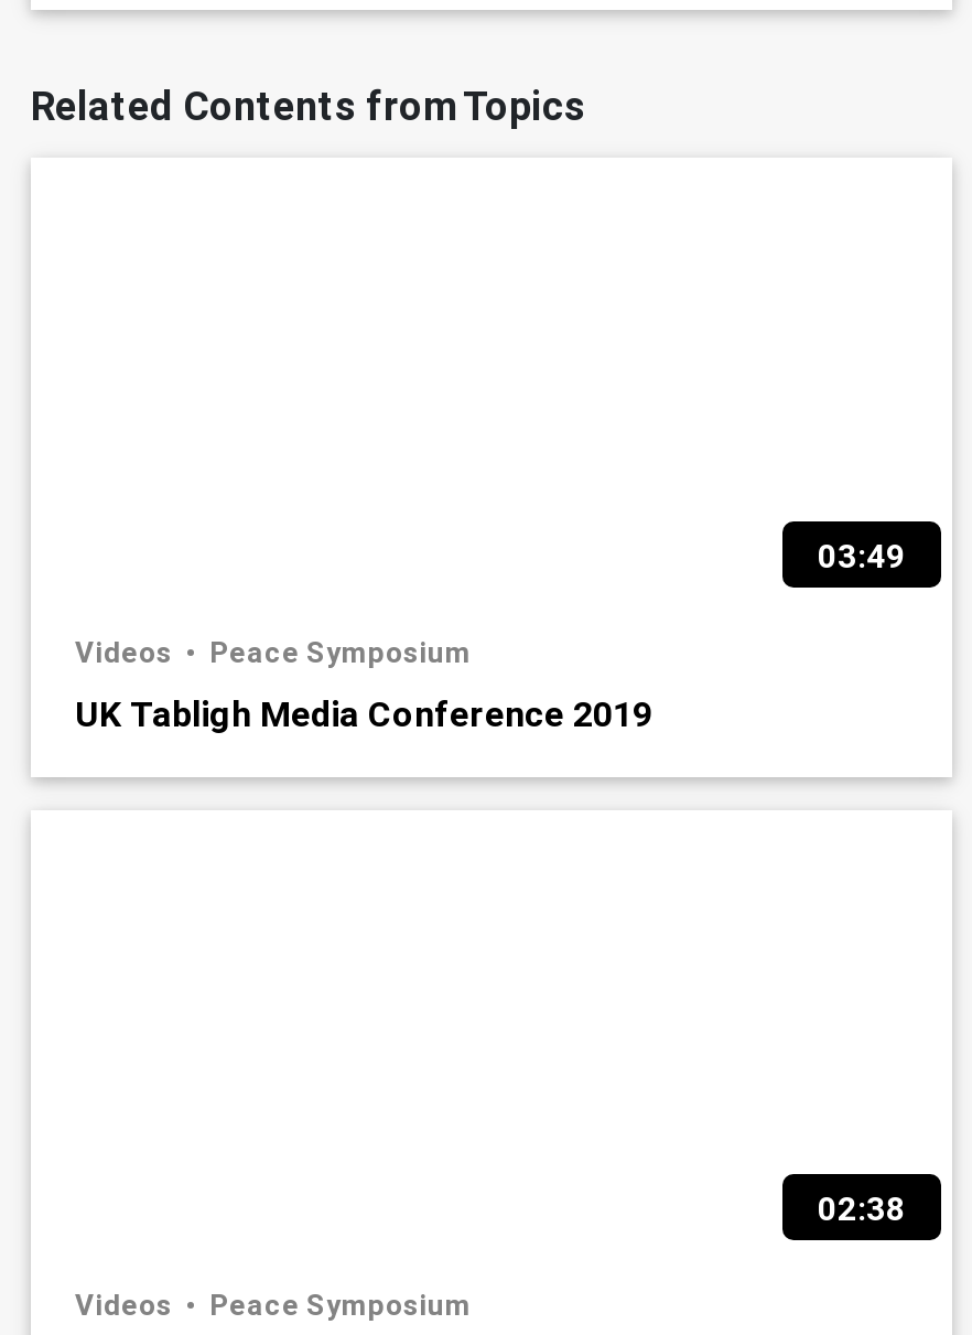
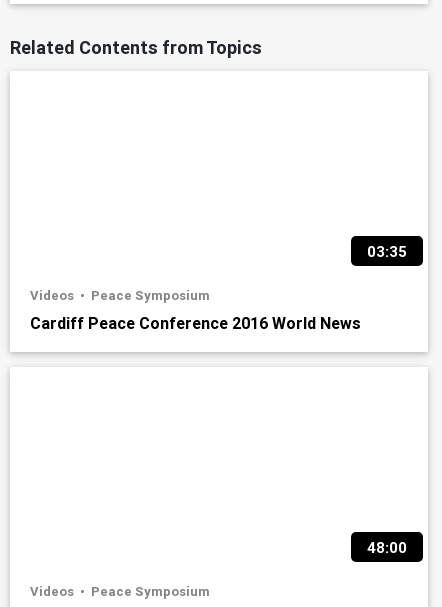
- 03:49
+ 03:35

- UK Tabligh Media Conference 2019
+ Cardiff Peace Conference 2016 World News

- 02:38
+ 48:00
